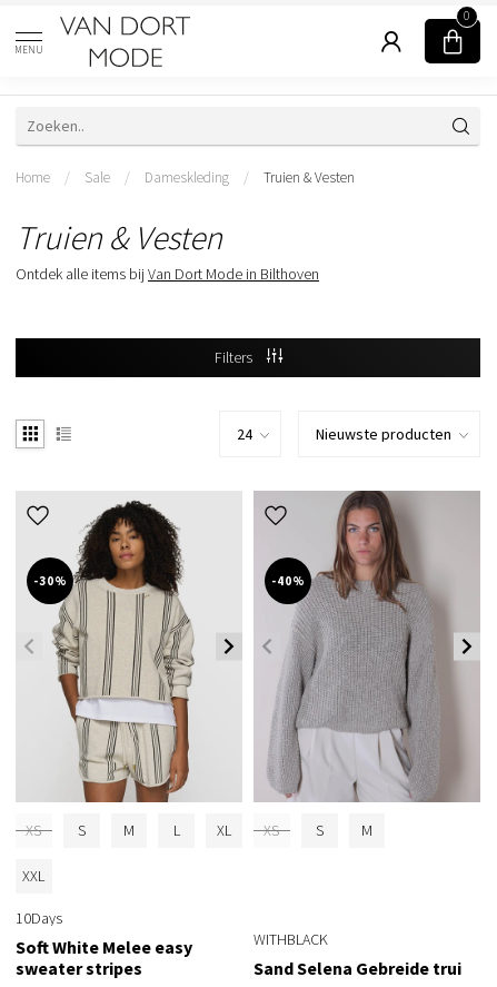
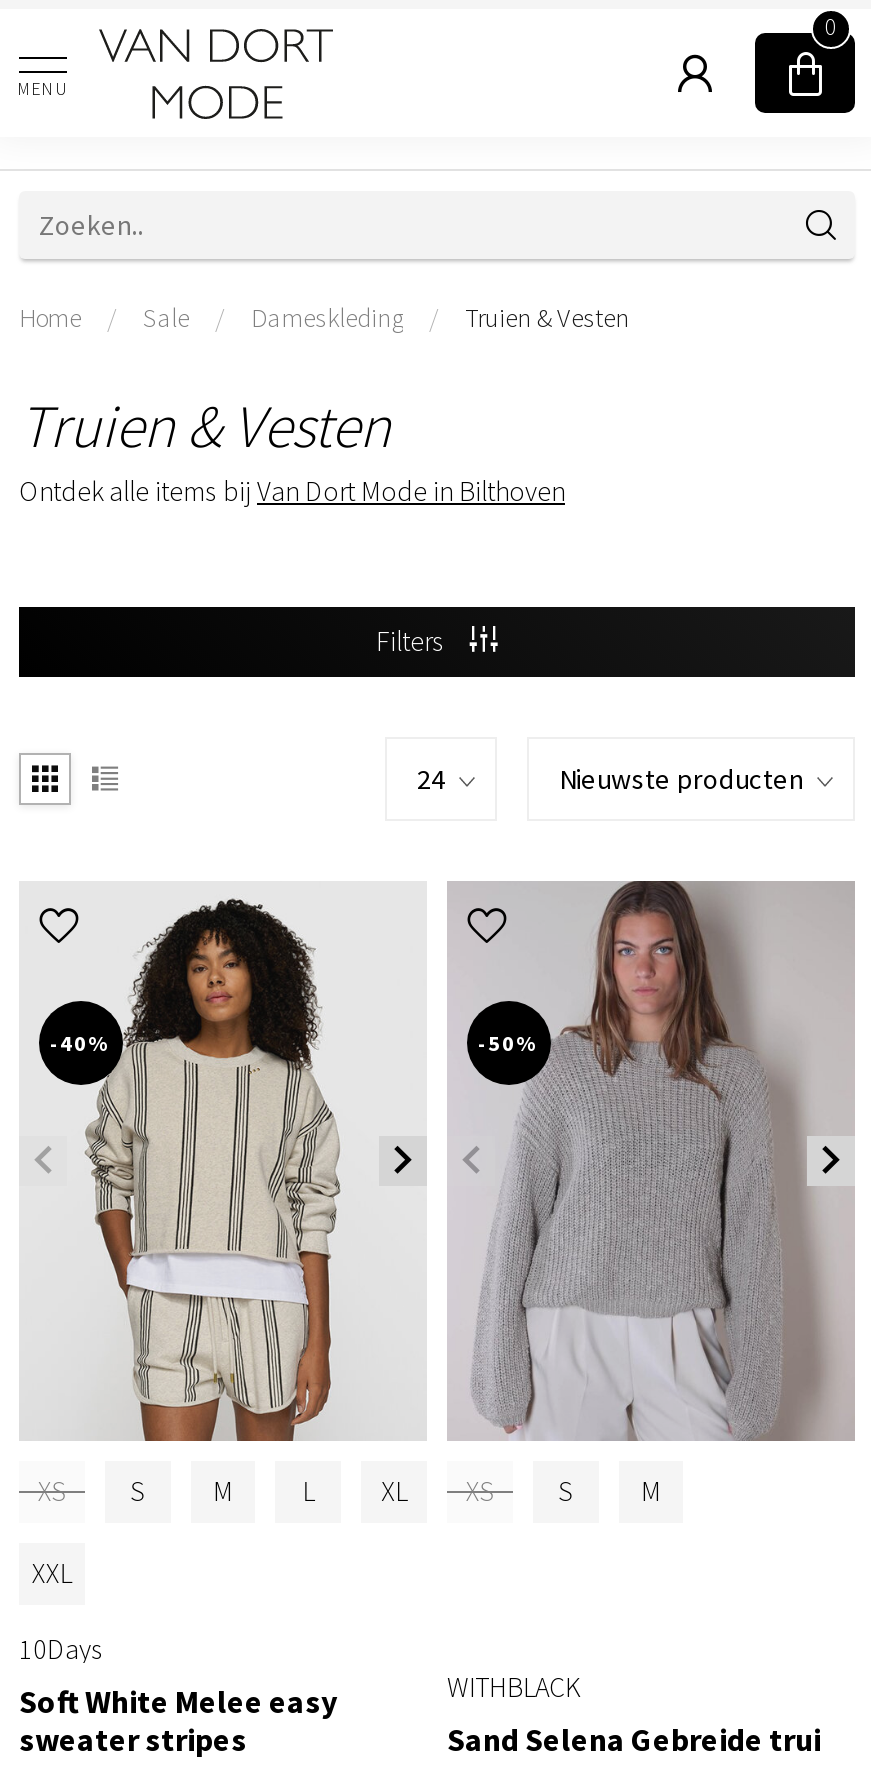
- -30%
+ -40%

- -40%
+ -50%
